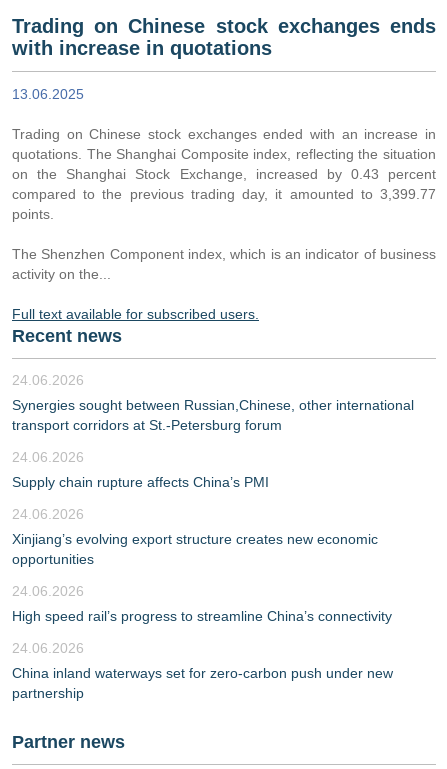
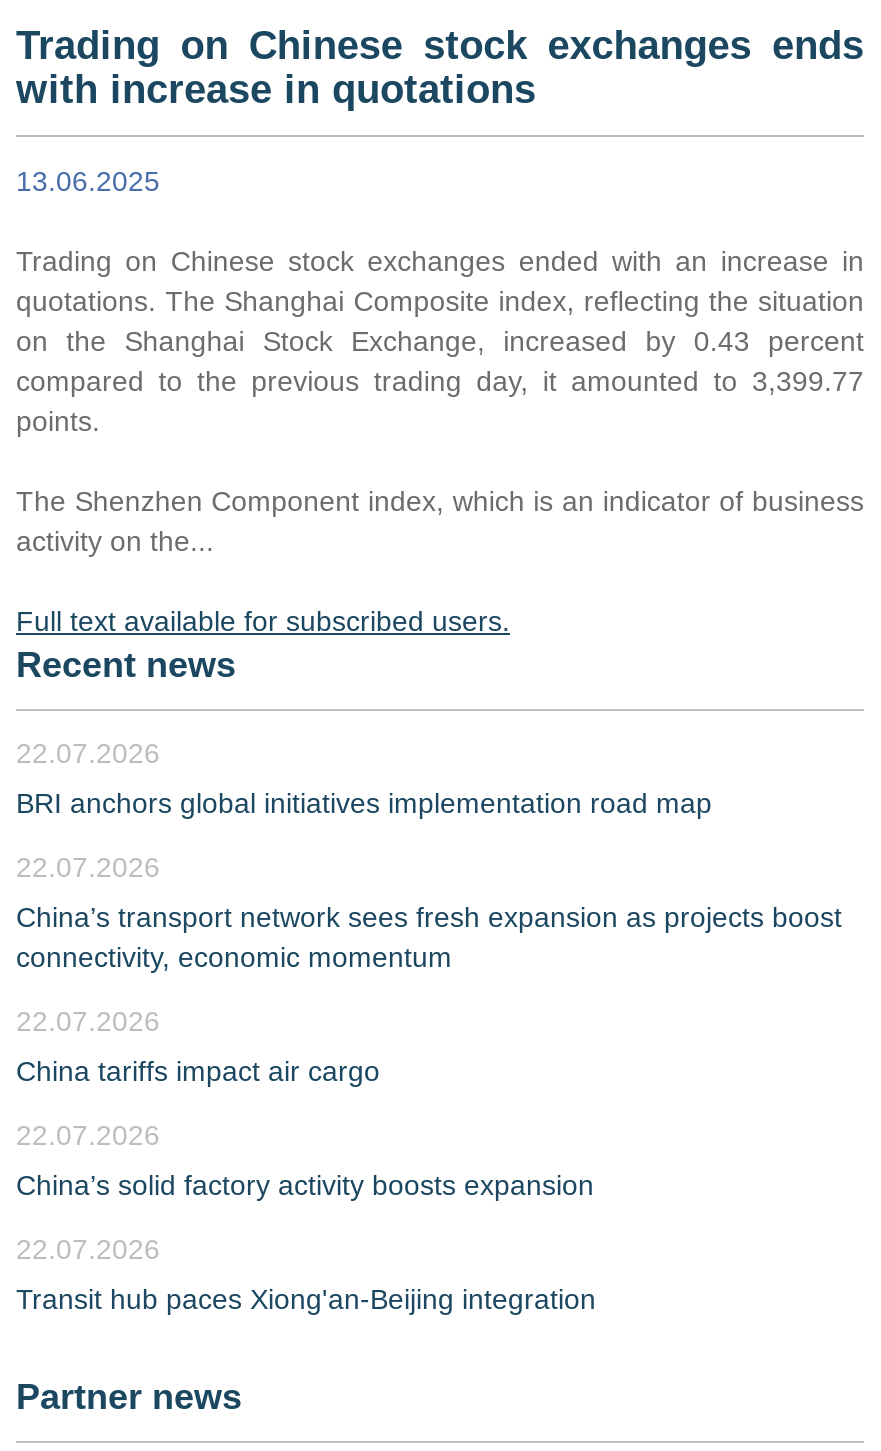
- 24.06.2026
+ 22.07.2026

- Synergies sought between Russian,Chinese, other international
- transport corridors at St.-Petersburg forum
+ BRI anchors global initiatives implementation road map

- 24.06.2026
+ 22.07.2026

- Supply chain rupture affects China’s PMI
+ China’s transport network sees fresh expansion as projects boost
+ connectivity, economic momentum

- 24.06.2026
+ 22.07.2026

- Xinjiang’s evolving export structure creates new economic
- opportunities
+ China tariffs impact air cargo

- 24.06.2026
+ 22.07.2026

- High speed rail’s progress to streamline China’s connectivity
+ China’s solid factory activity boosts expansion

- 24.06.2026
+ 22.07.2026

- China inland waterways set for zero-carbon push under new
- partnership
+ Transit hub paces Xiong'an-Beijing integration
